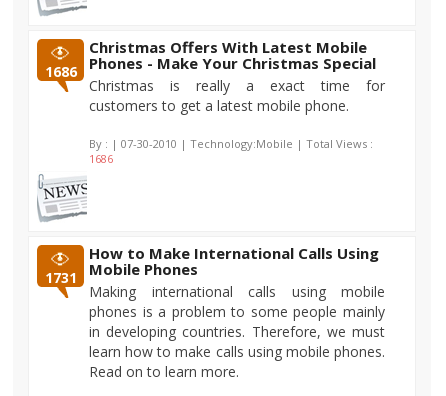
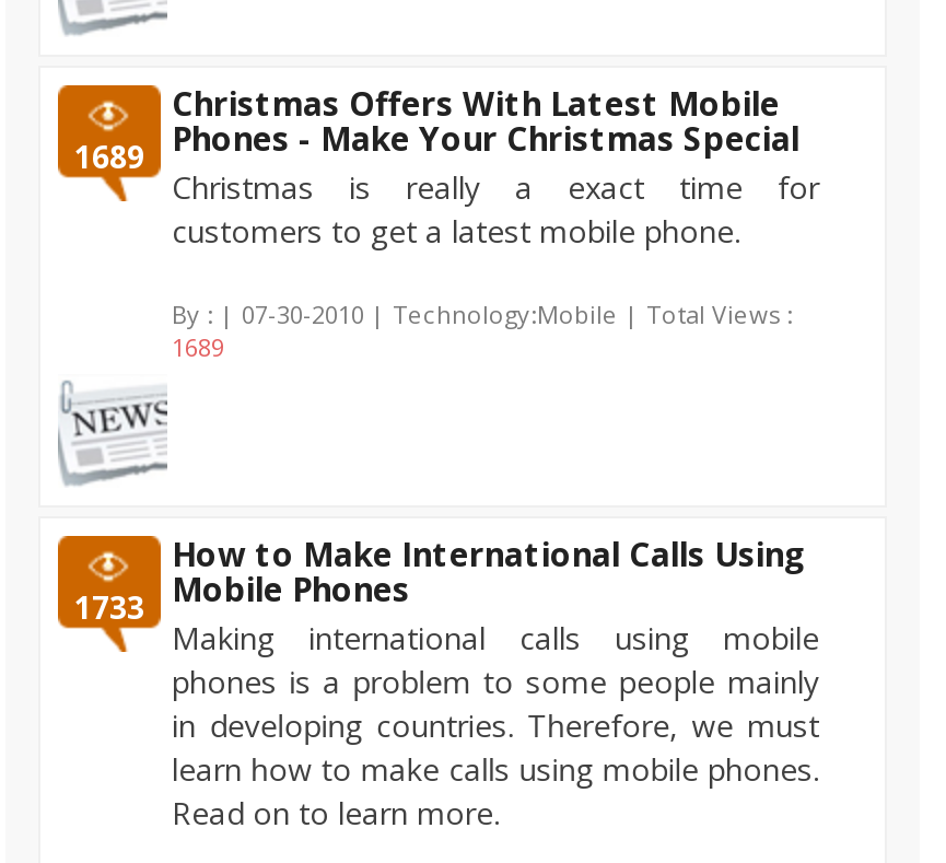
- 1686 Phones - Make Your Christmas Special
+ 1689 Phones - Make Your Christmas Special

- 1686
+ 1689

- 1731 Mobile Phones
+ 1733 Mobile Phones
